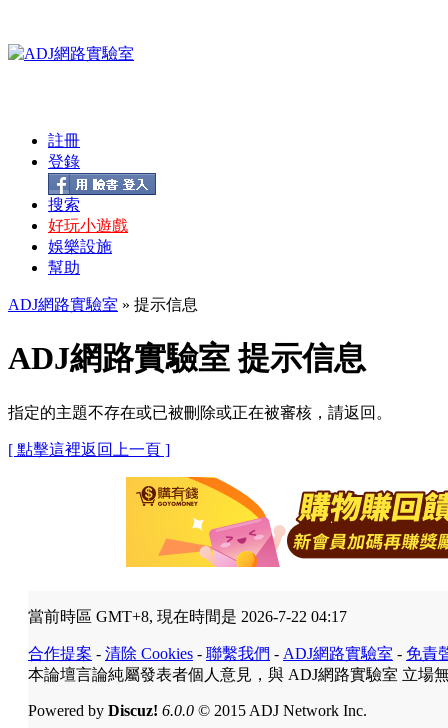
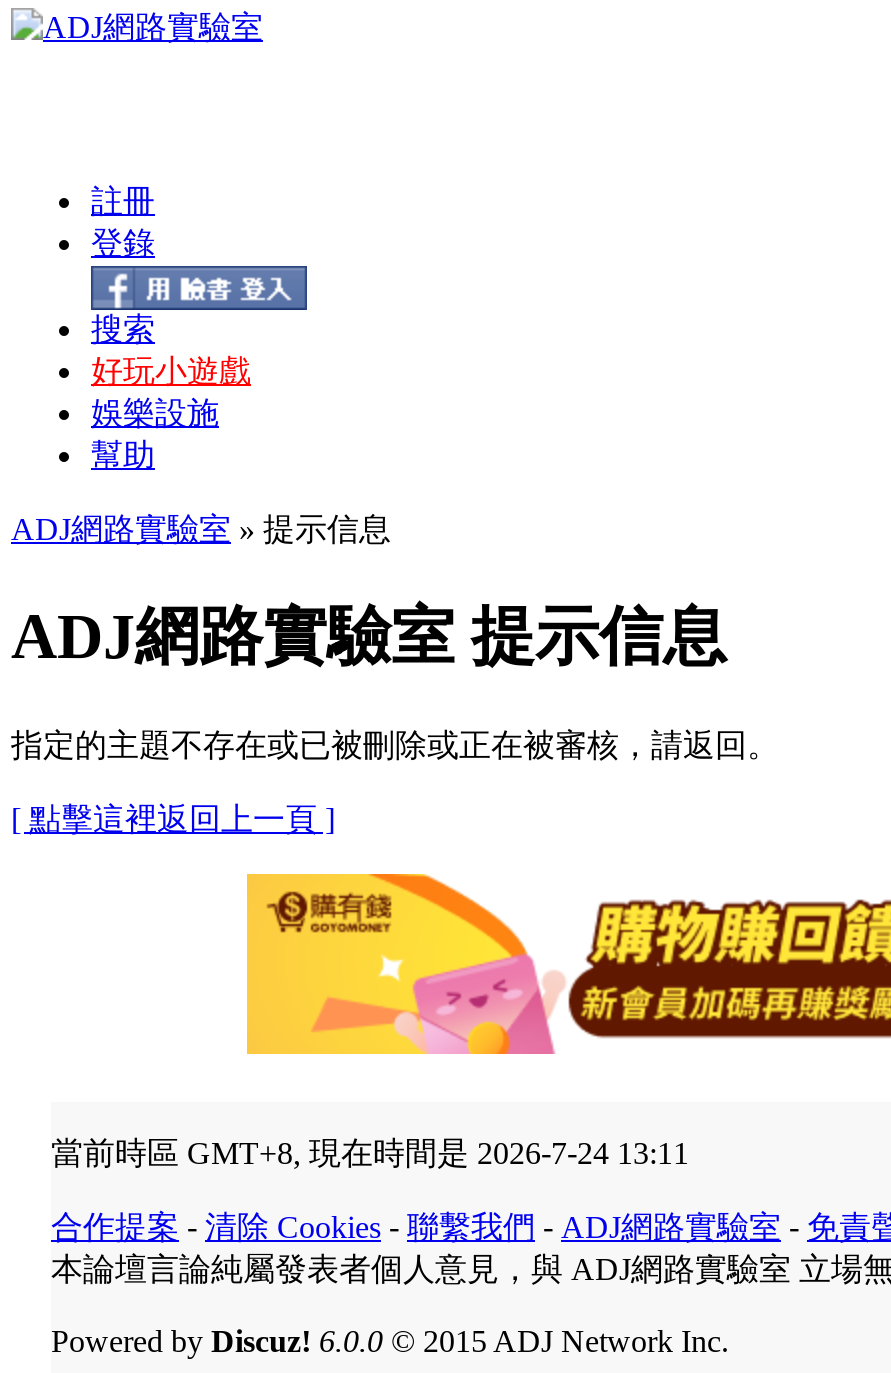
- 當前時區 GMT+8, 現在時間是 2026-7-22 04:17
+ 當前時區 GMT+8, 現在時間是 2026-7-24 13:11
